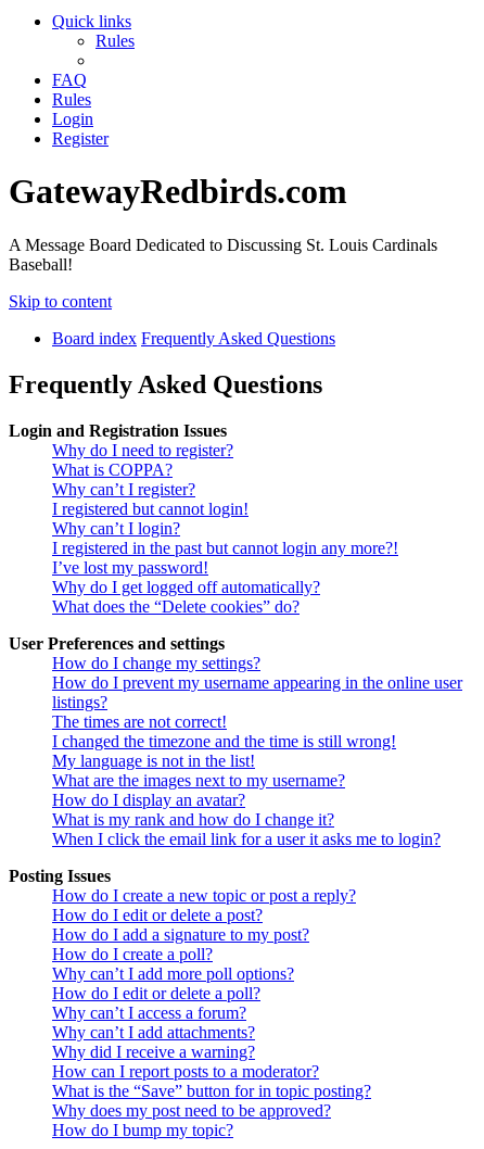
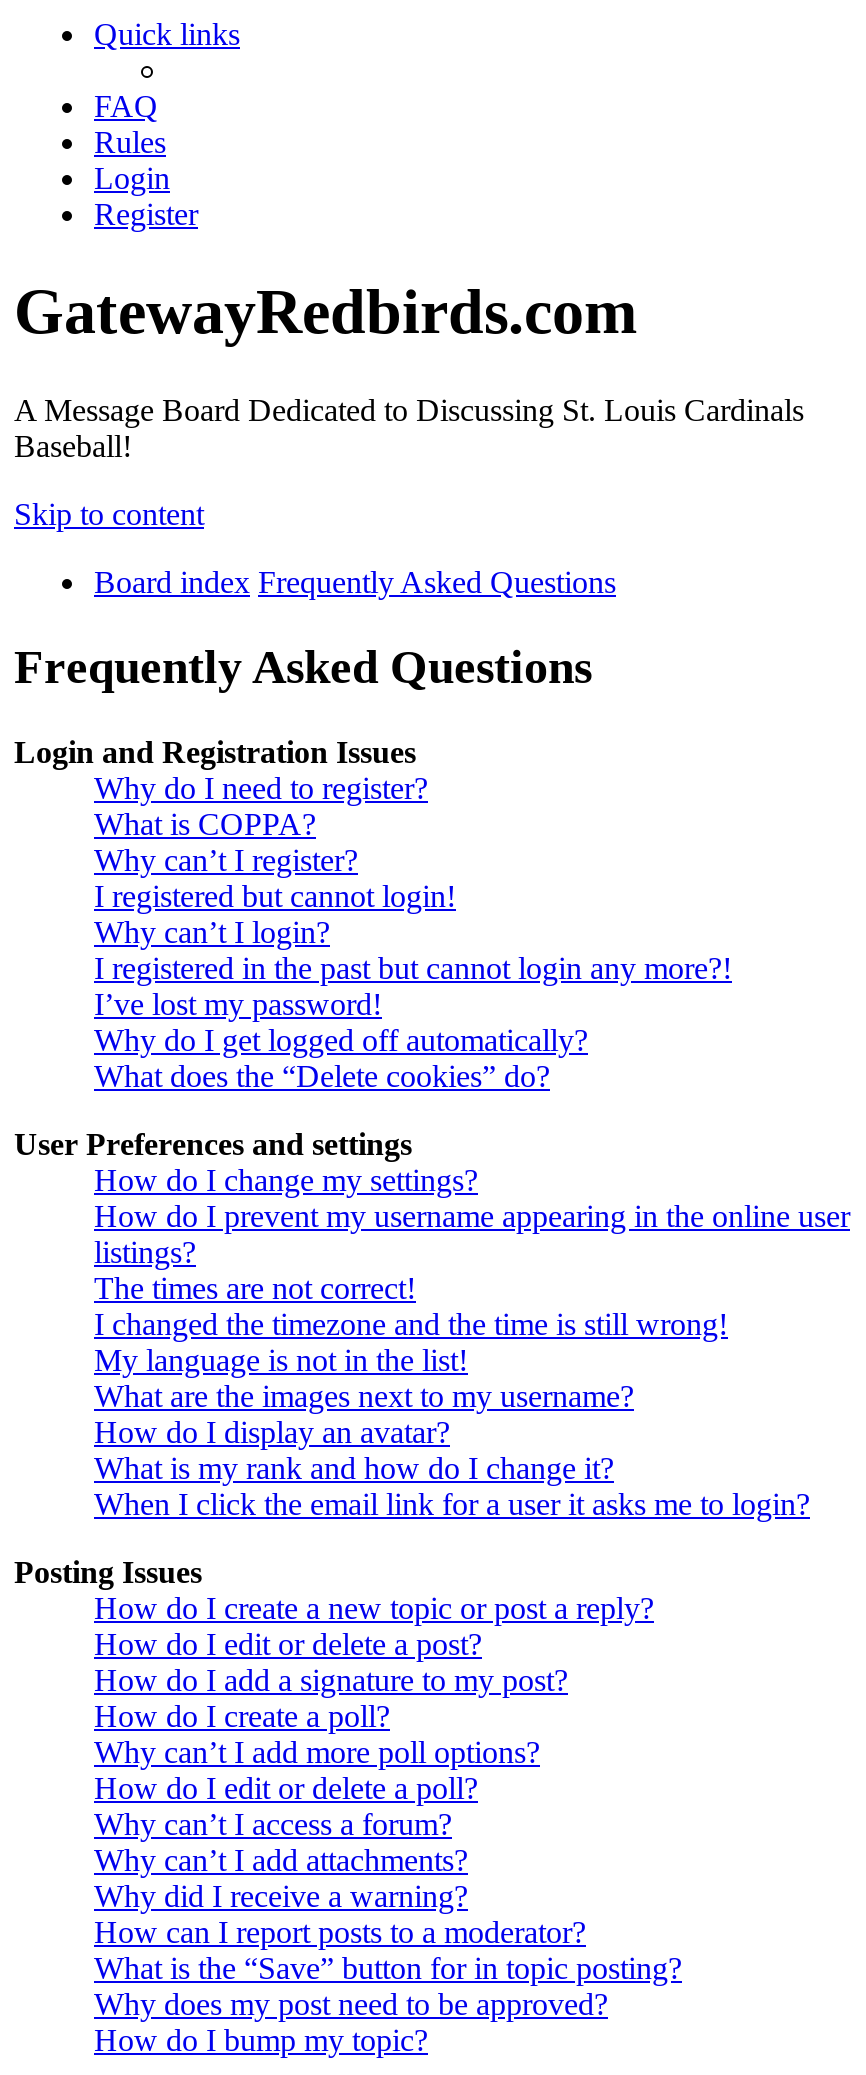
- Rules
